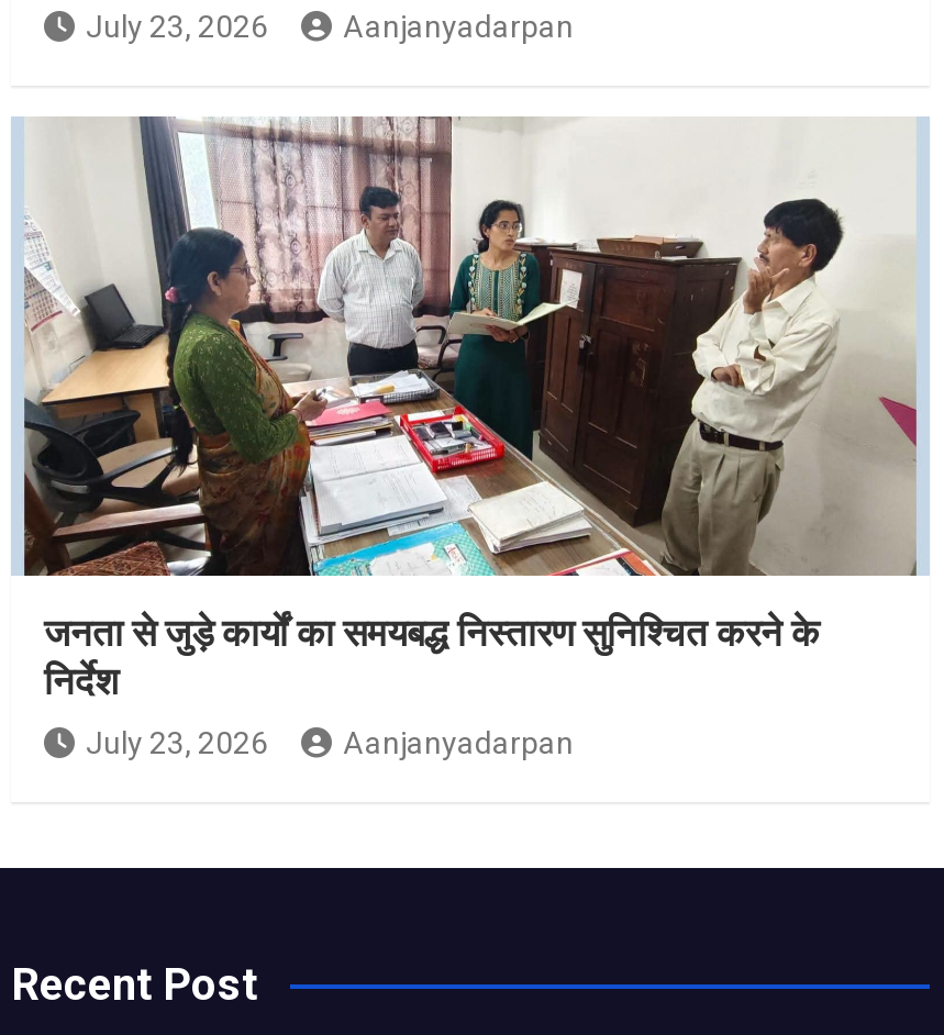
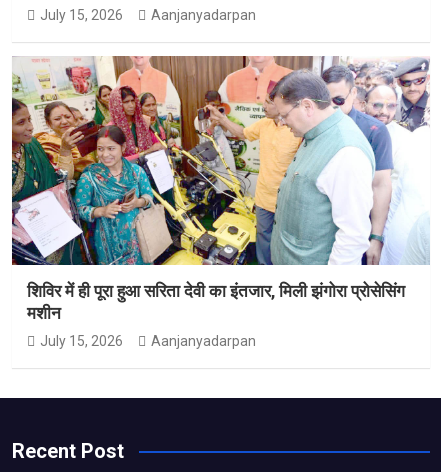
- July 23, 2026
+ July 15, 2026

- [image]
- जनता से जुड़े कार्यों का समयबद्ध निस्तारण सुनिश्चित करने के
- निर्देश
+ [image]
+ शिविर में ही पूरा हुआ सरिता देवी का इंतजार, मिली झंगोरा प्रोसेसिंग
+ मशीन

- July 23, 2026
+ July 15, 2026
